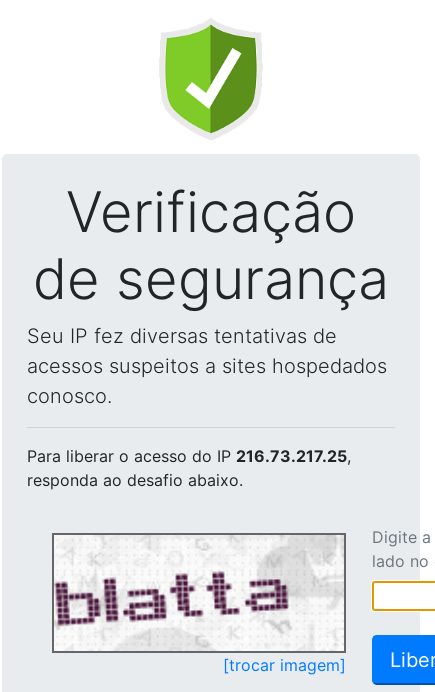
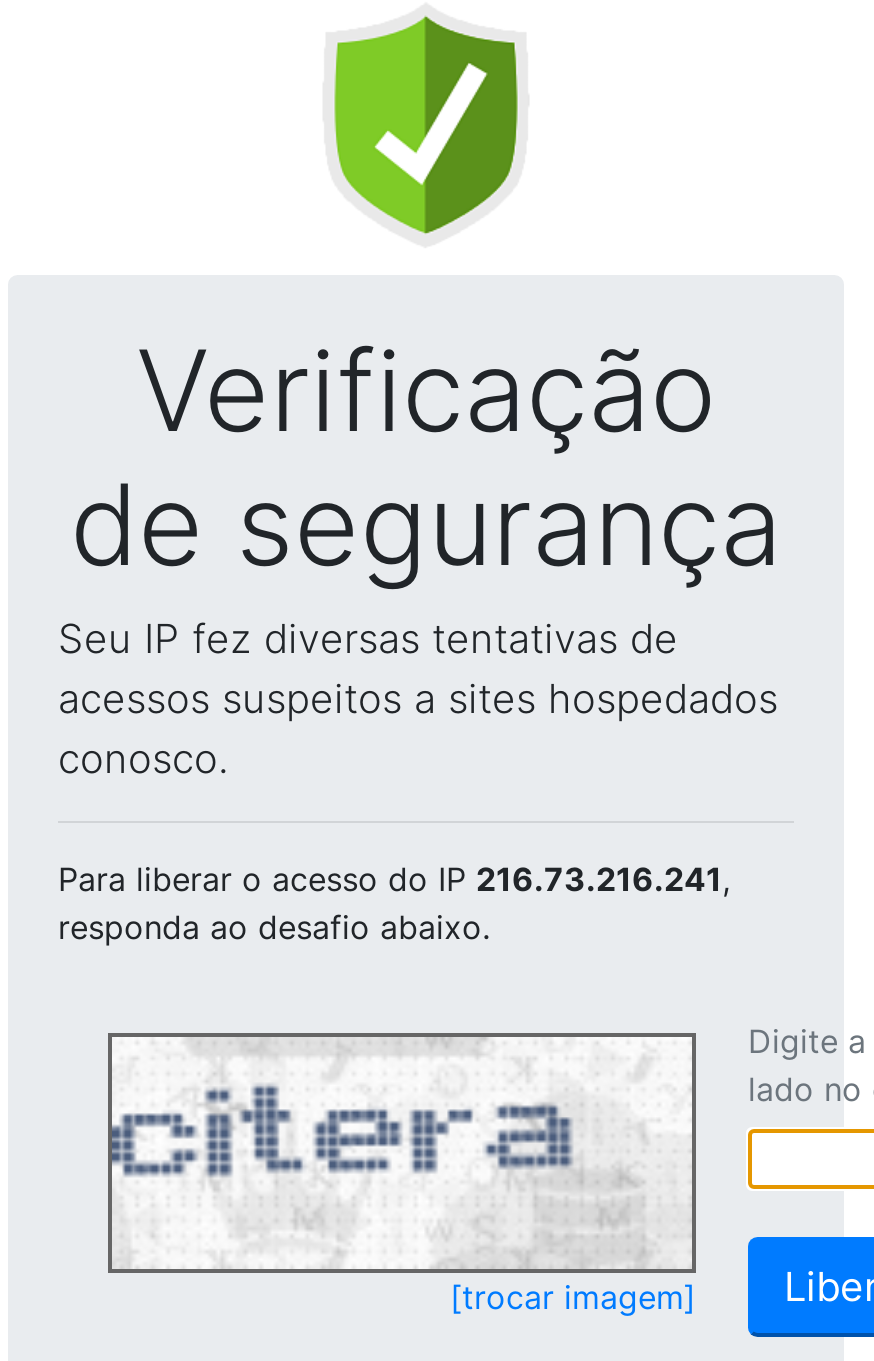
- Para liberar o acesso do IP 216.73.217.25,
+ Para liberar o acesso do IP 216.73.216.241,

- [image]
+ [image]
